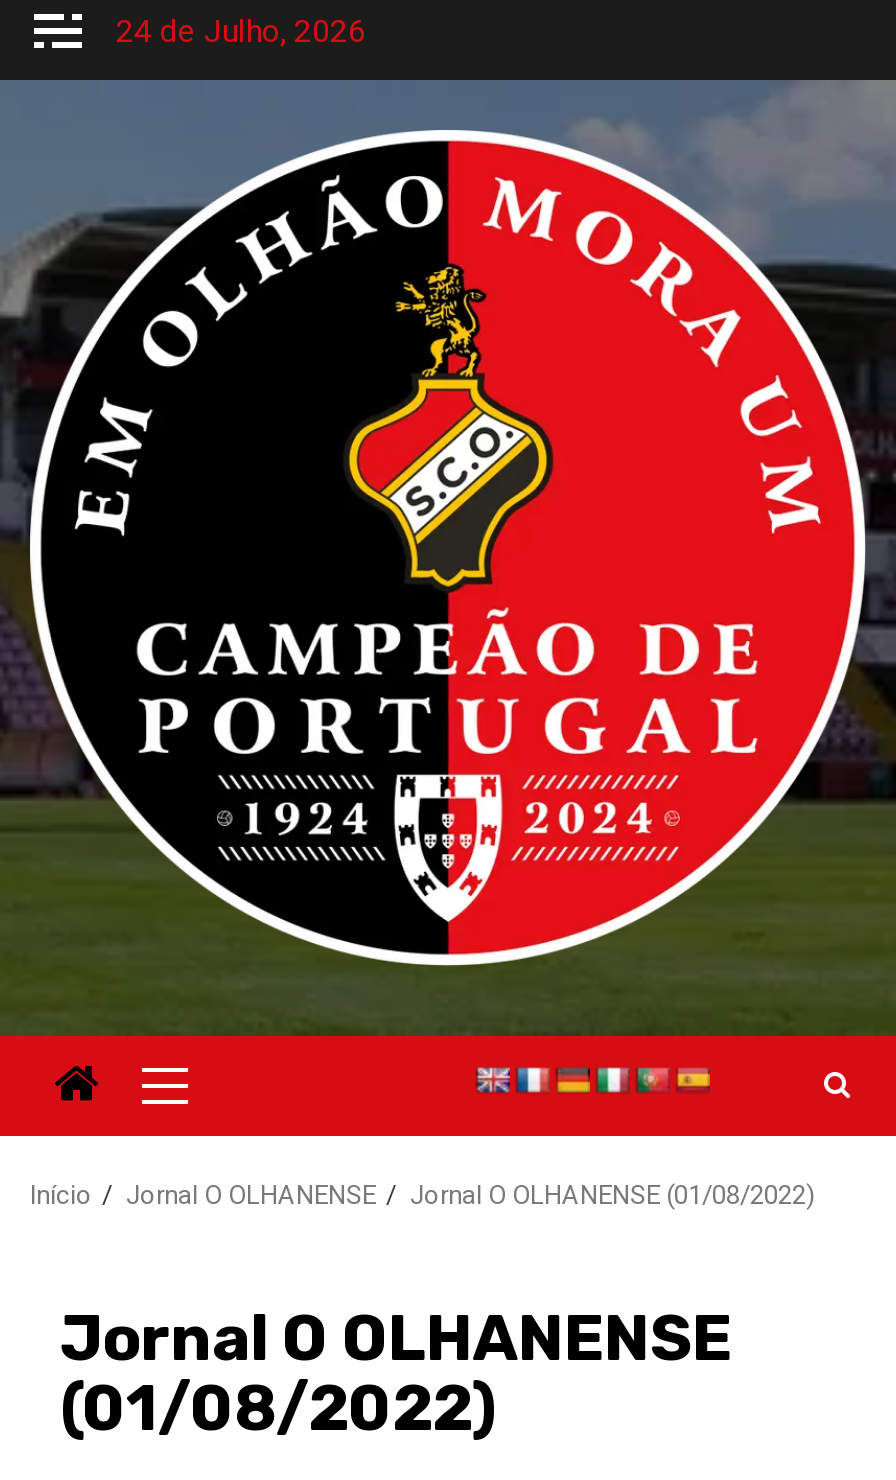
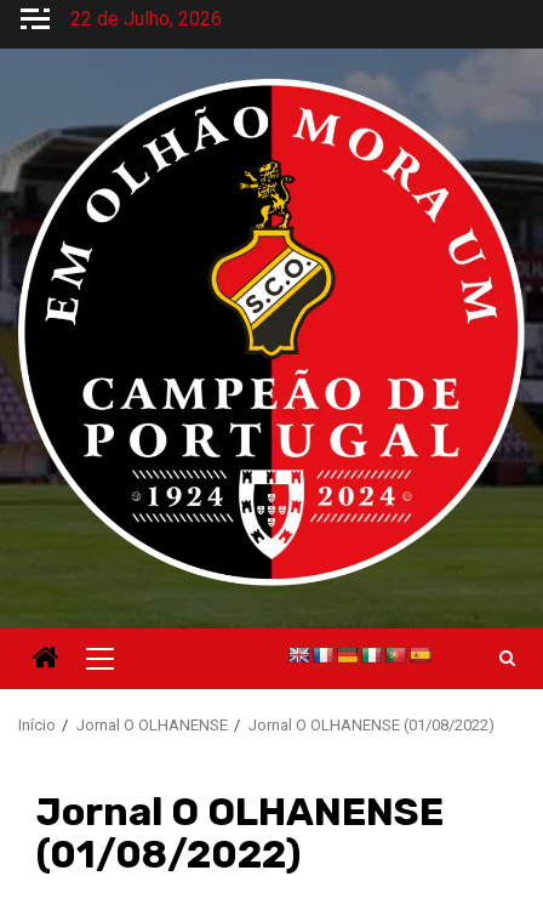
- 24 de Julho, 2026
+ 22 de Julho, 2026
